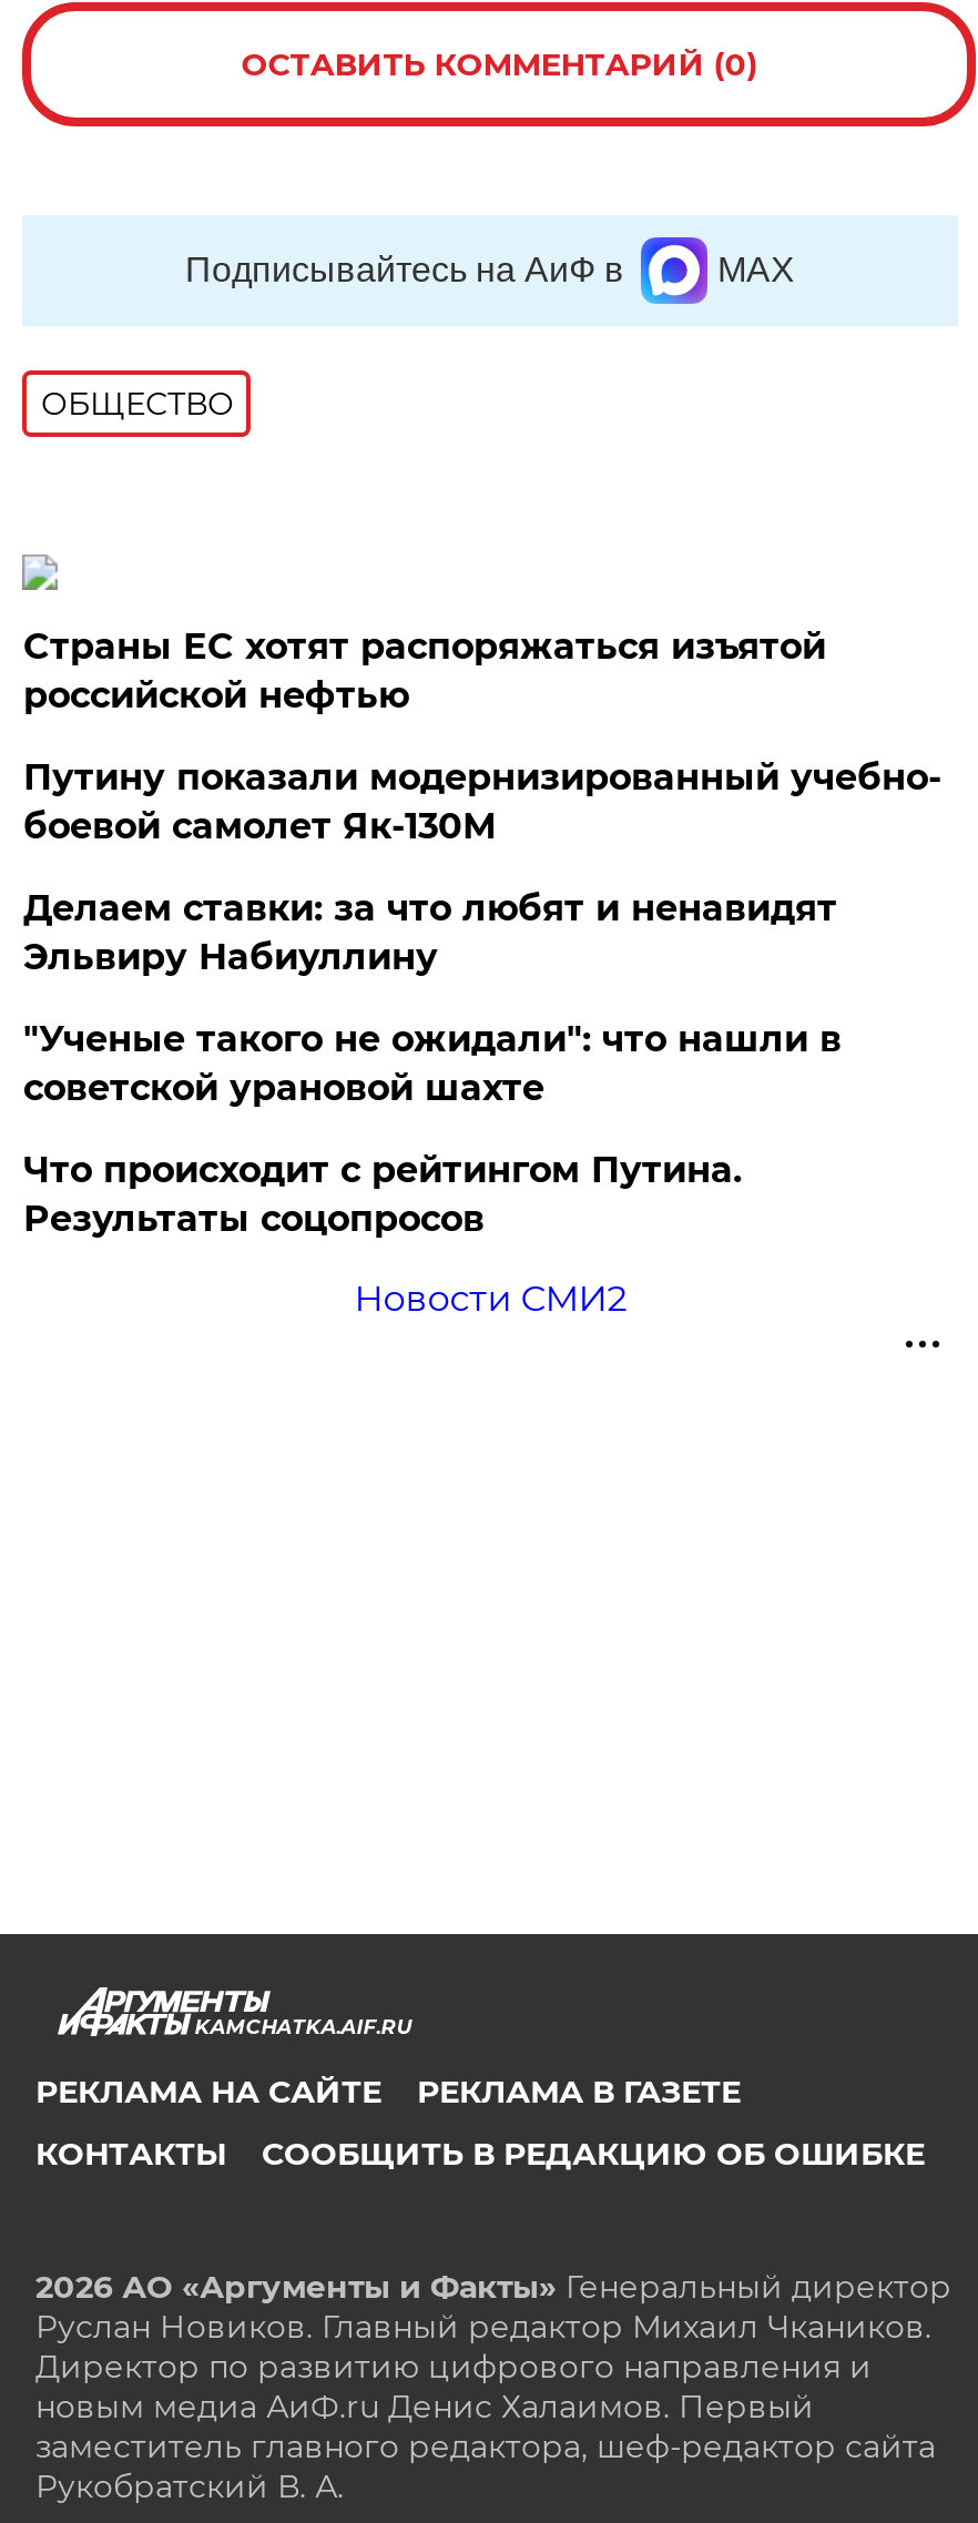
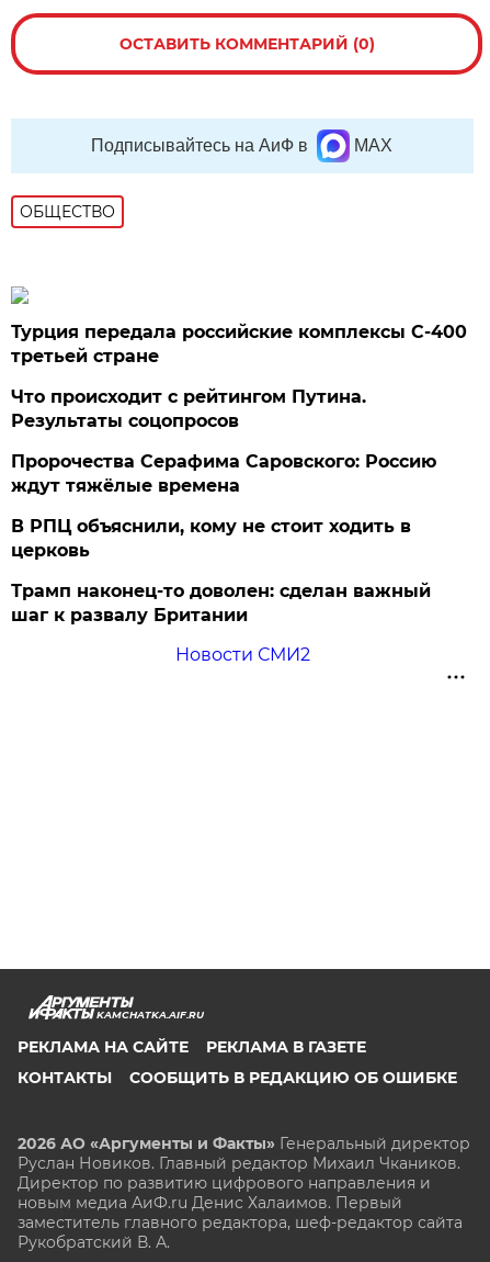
- Страны ЕС хотят распоряжаться изъятой
- российской нефтью
- Путину показали модернизированный учебно-
- боевой самолет Як-130М
- Делаем ставки: за что любят и ненавидят
- Эльвиру Набиуллину
- "Ученые такого не ожидали": что нашли в
- советской урановой шахте
+ Турция передала российские комплексы С-400
+ третьей стране

moved up: Что происходит с рейтингом Путина. | Результаты соцопросов

+ Пророчества Серафима Саровского: Россию
+ ждут тяжёлые времена
+ В РПЦ объяснили, кому не стоит ходить в
+ церковь
+ Трамп наконец-то доволен: сделан важный
+ шаг к развалу Британии
